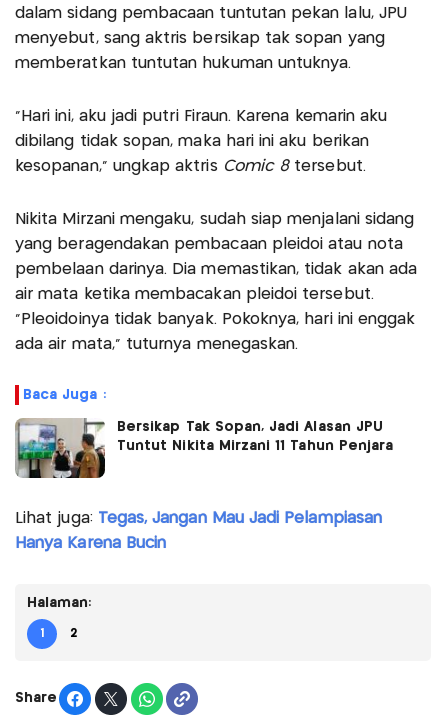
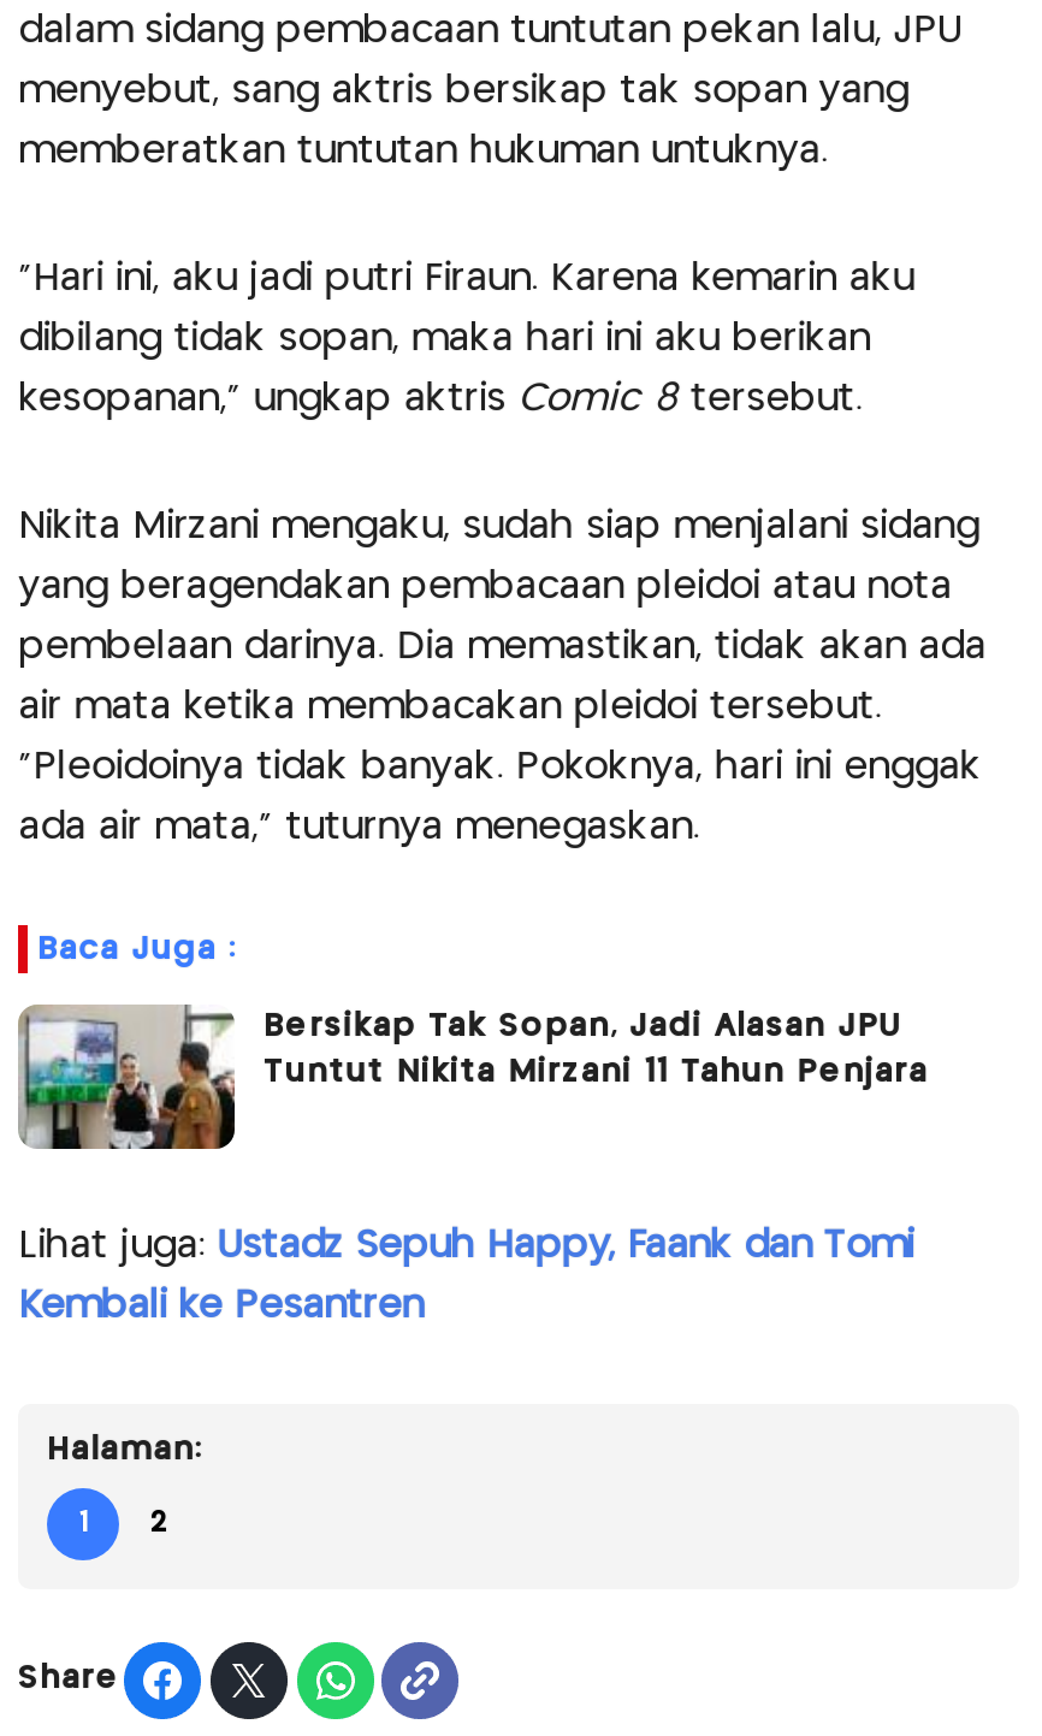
- Lihat juga: Tegas, Jangan Mau Jadi Pelampiasan
+ Lihat juga: Ustadz Sepuh Happy, Faank dan Tomi

- Hanya Karena Bucin
+ Kembali ke Pesantren
